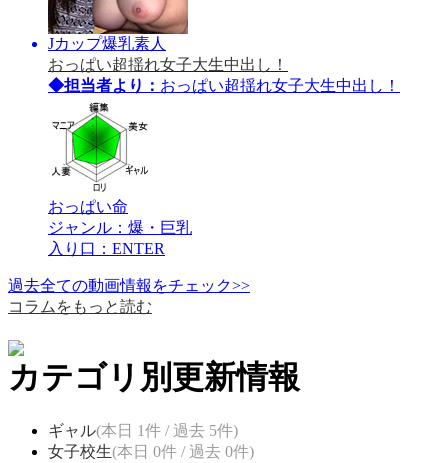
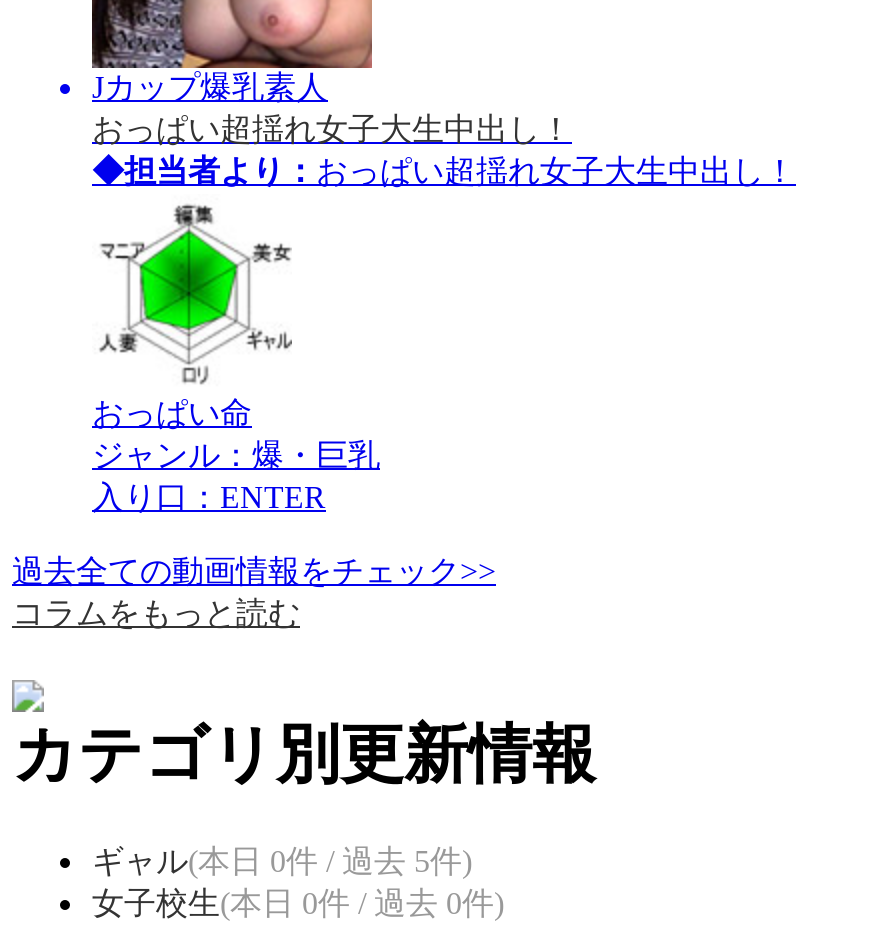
- ギャル(本日 1件 / 過去 5件)
+ ギャル(本日 0件 / 過去 5件)
